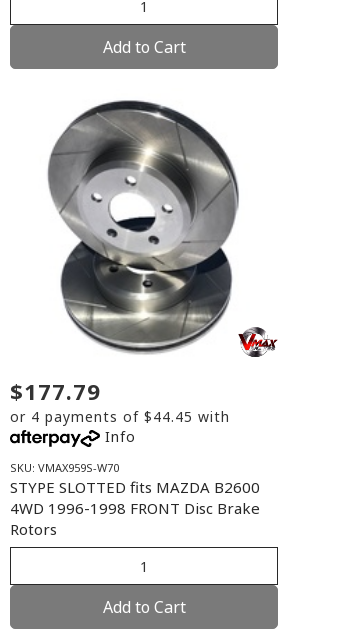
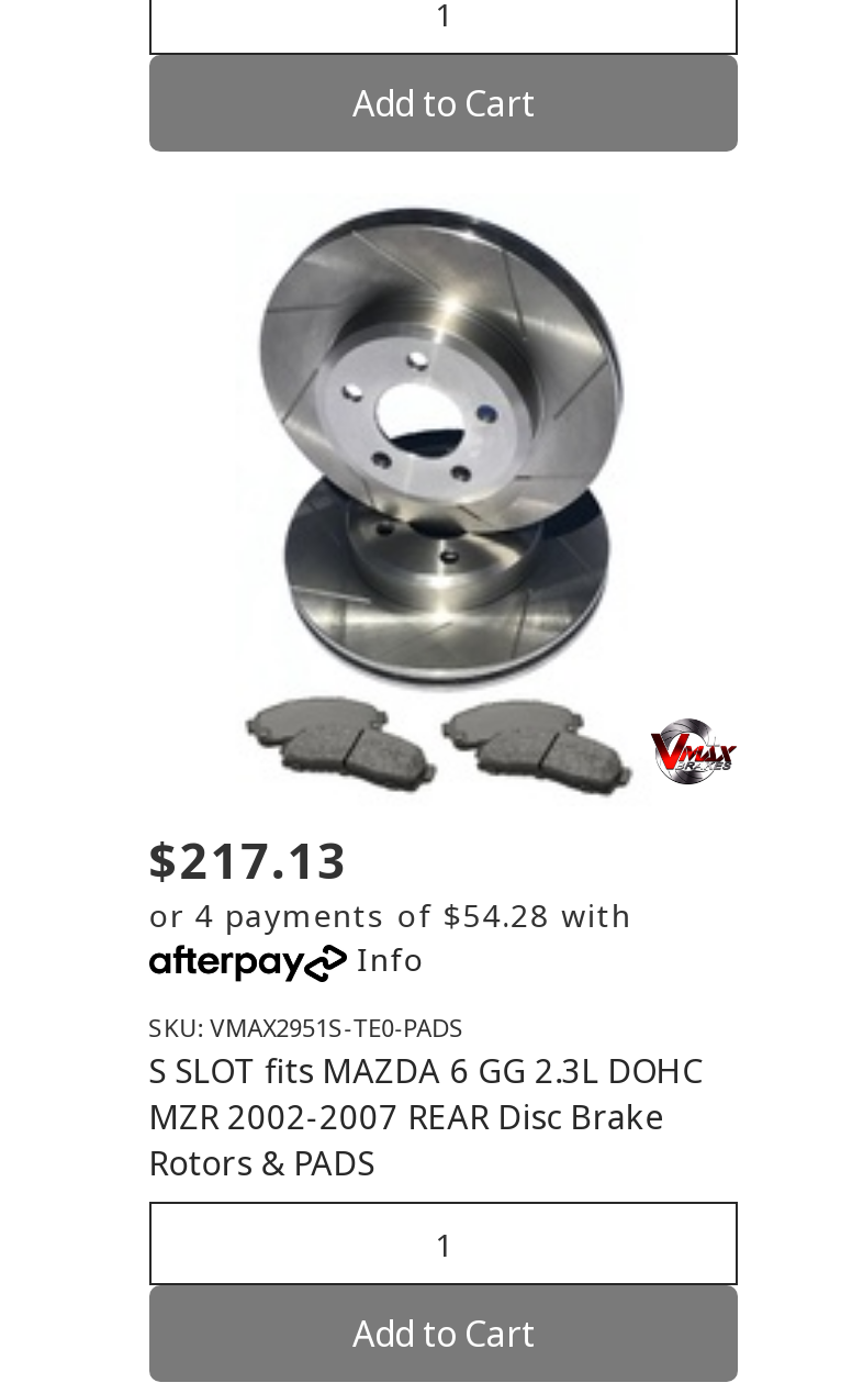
- [image]
- $177.79
+ [image]
+ $217.13

- or 4 payments of $44.45 with
+ or 4 payments of $54.28 with

- SKU: VMAX959S-W70
- STYPE SLOTTED fits MAZDA B2600
- 4WD 1996-1998 FRONT Disc Brake
- Rotors
+ SKU: VMAX2951S-TE0-PADS
+ S SLOT fits MAZDA 6 GG 2.3L DOHC
+ MZR 2002-2007 REAR Disc Brake
+ Rotors & PADS
